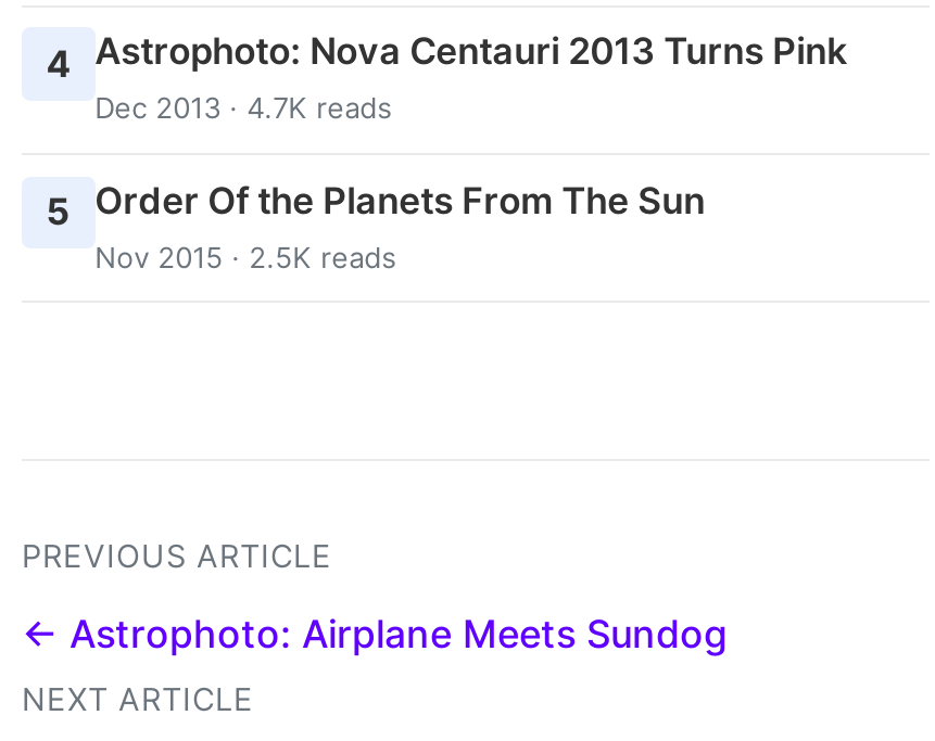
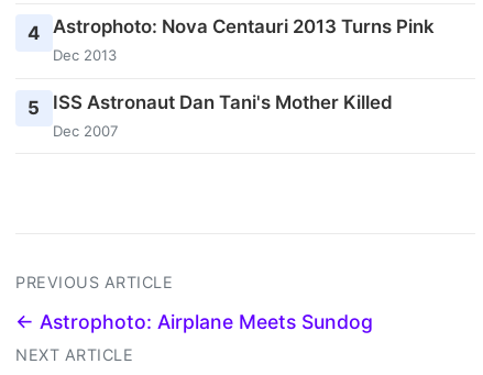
- Dec 2013 · 4.7K reads
+ Dec 2013

- 5 Order Of the Planets From The Sun
- Nov 2015 · 2.5K reads
+ 5 ISS Astronaut Dan Tani's Mother Killed
+ Dec 2007
